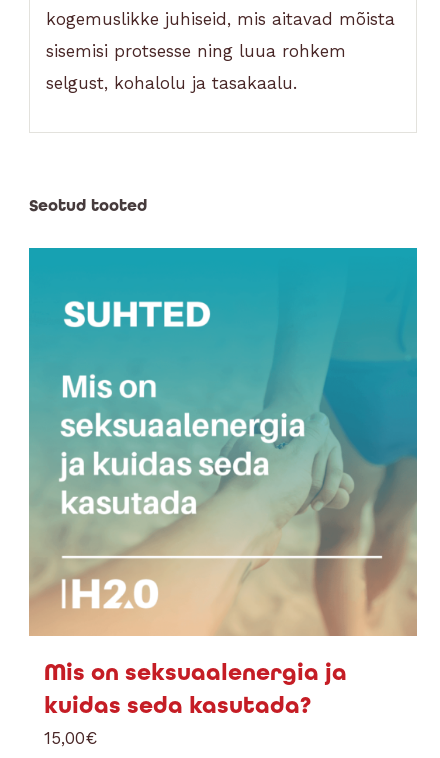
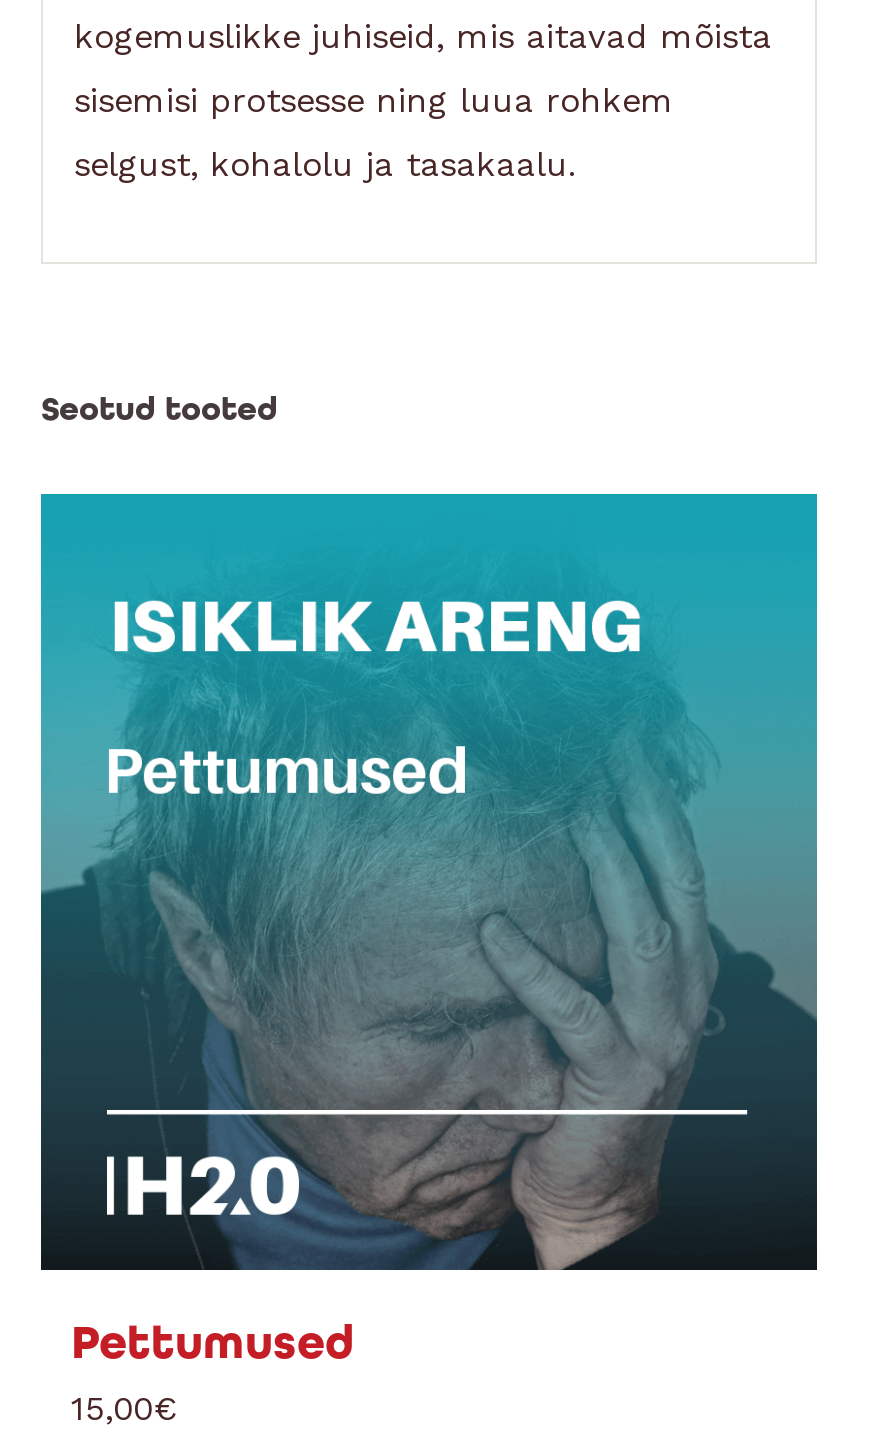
- [image]
- Mis on seksuaalenergia ja
- kuidas seda kasutada?
+ [image]
+ Pettumused
